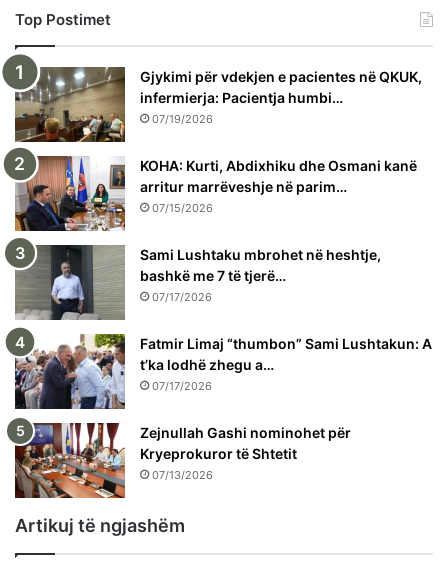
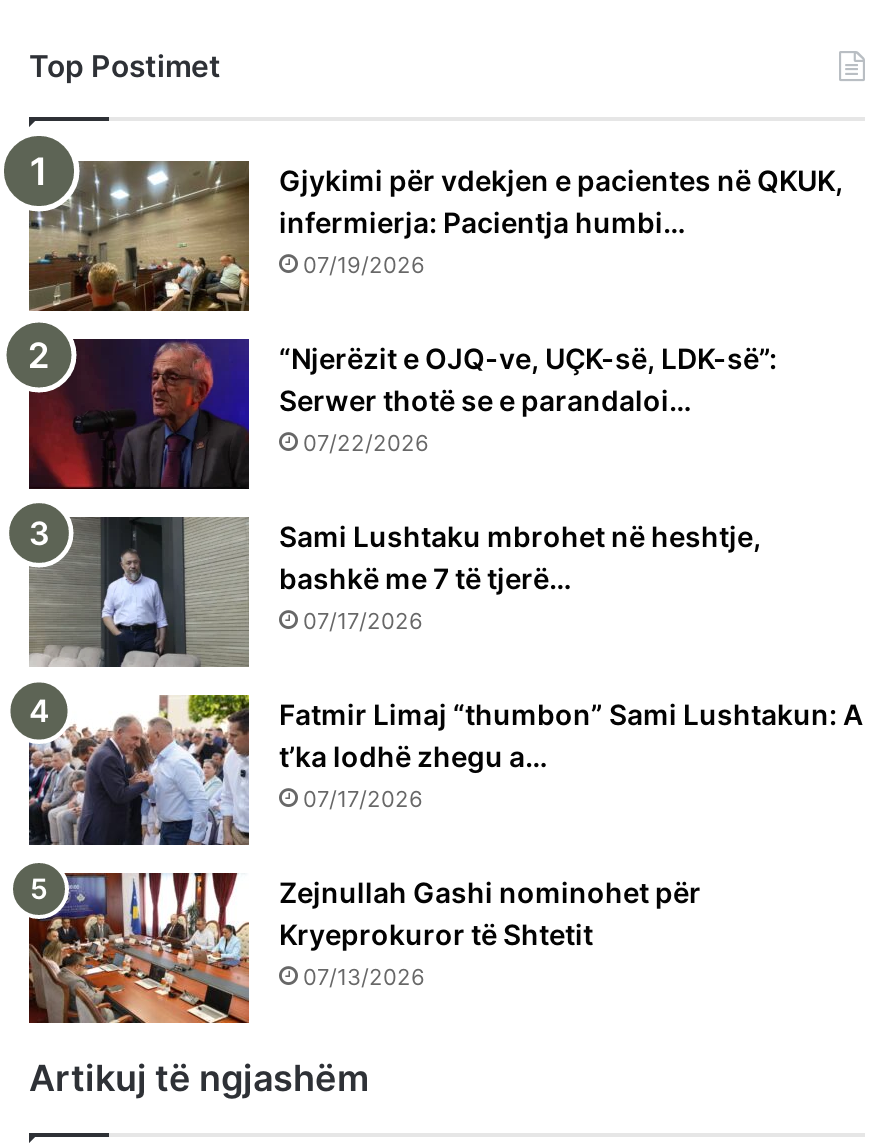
- [image]
- KOHA: Kurti, Abdixhiku dhe Osmani kanë
- arritur marrëveshje në parim…
- 07/15/2026
+ [image]
+ “Njerëzit e OJQ-ve, UÇK-së, LDK-së”:
+ Serwer thotë se e parandaloi…
+ 07/22/2026
